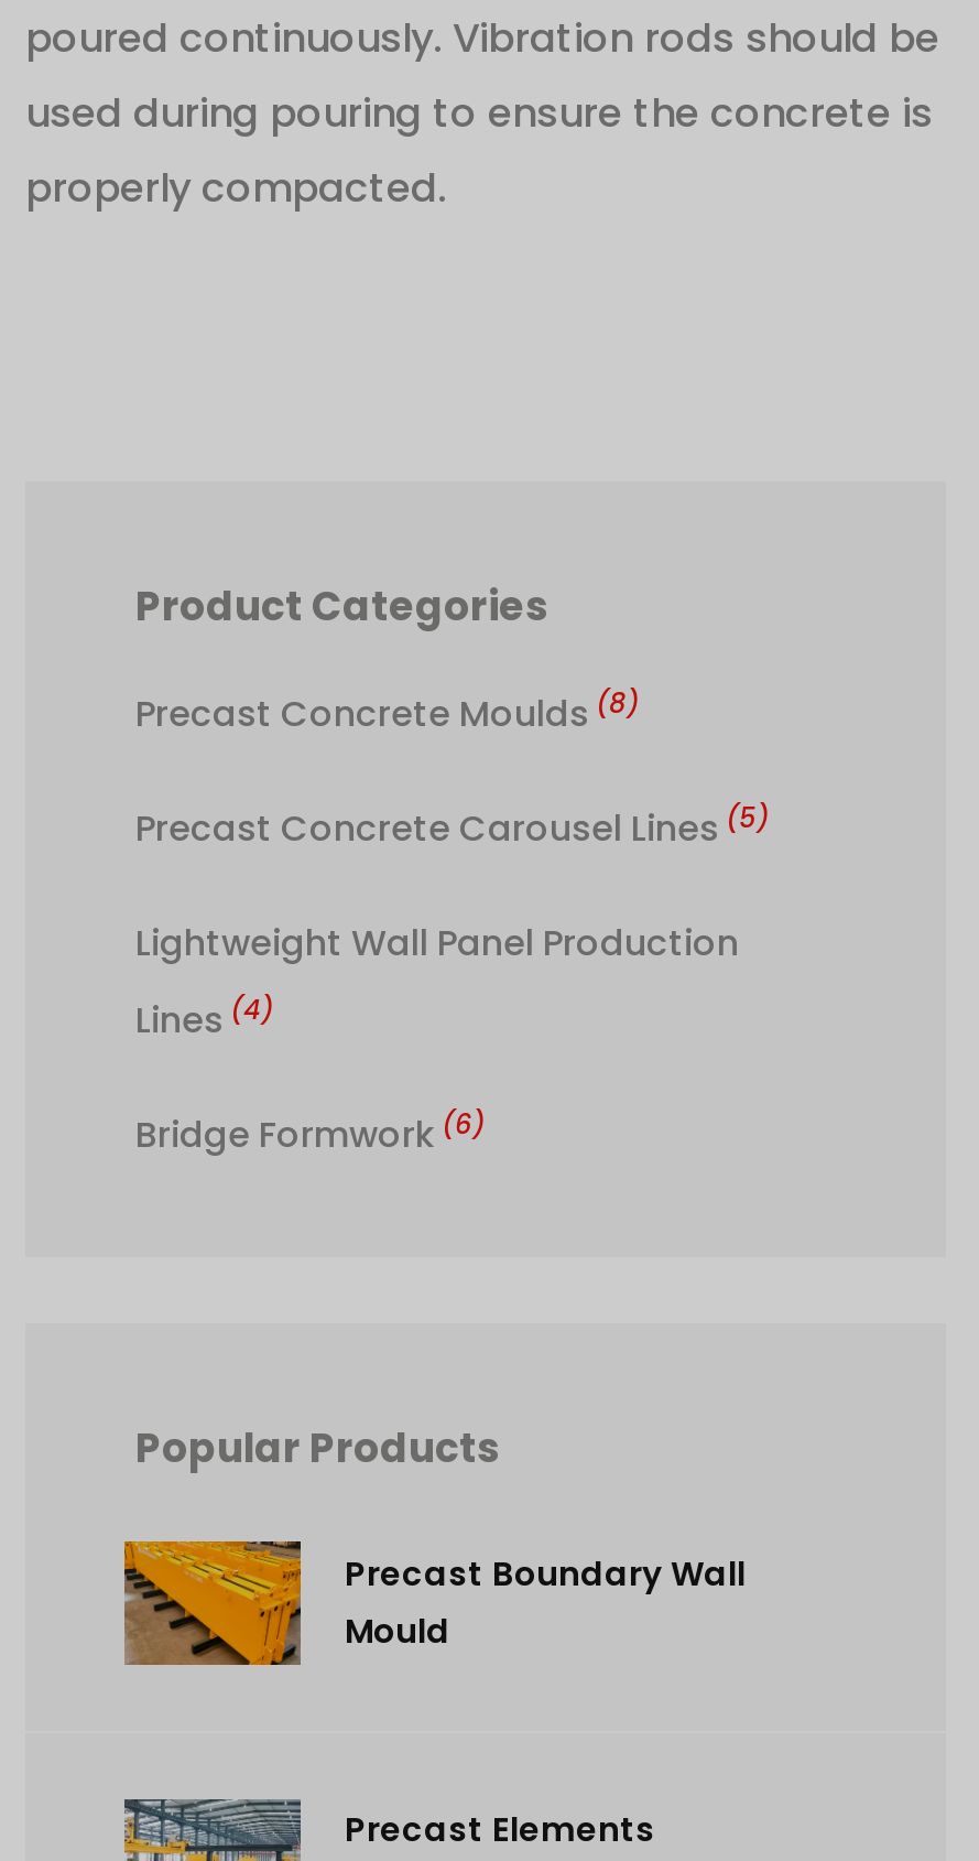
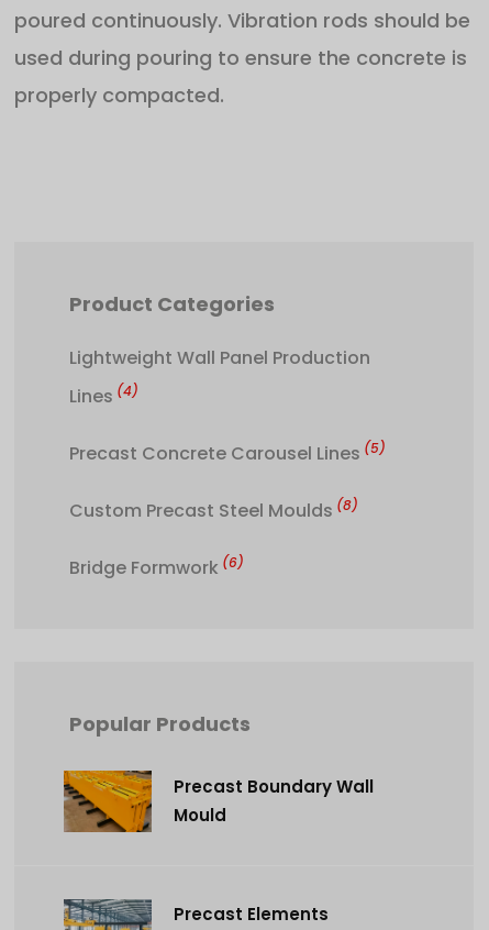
- Precast Concrete Moulds (8)

moved down: Precast Concrete Carousel Lines (5)

moved up: Lightweight Wall Panel Production | Lines (4)

+ Custom Precast Steel Moulds (8)
